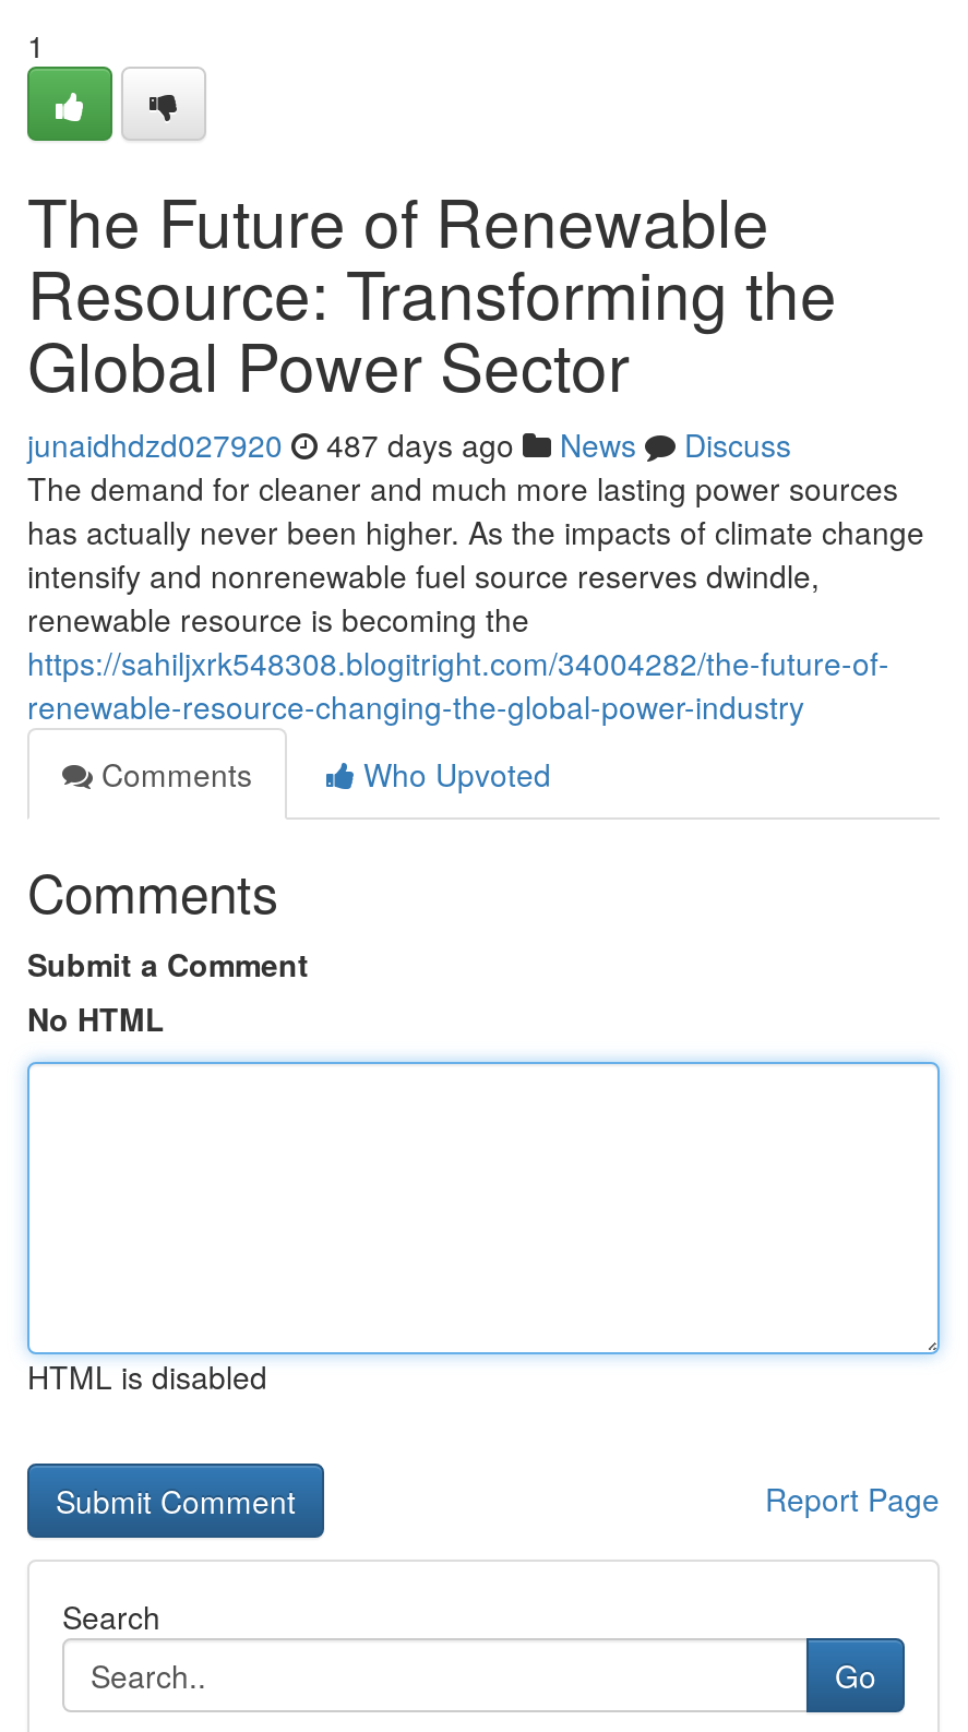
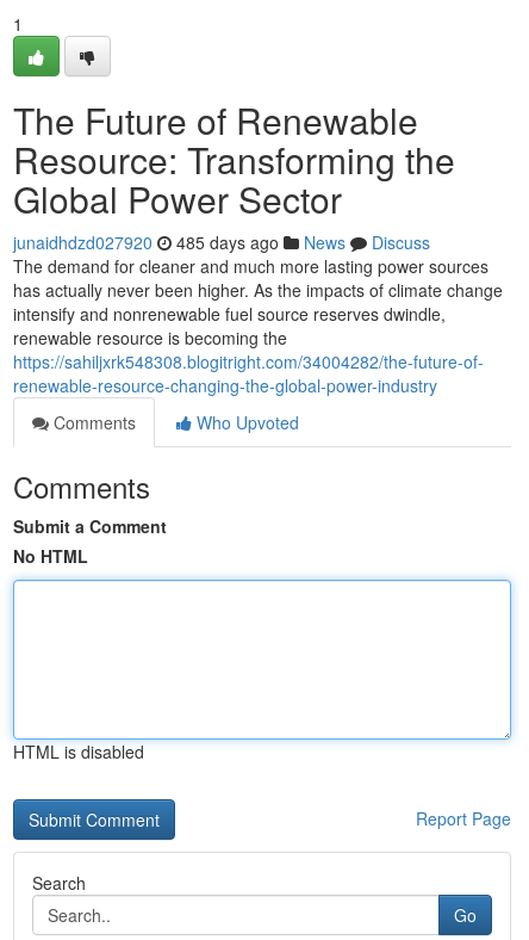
- junaidhdzd027920 487 days ago News Discuss
+ junaidhdzd027920 485 days ago News Discuss
